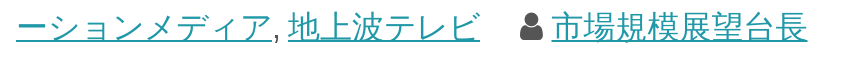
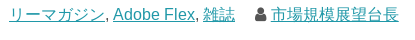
- ーションメディア,地上波テレビ
+ リーマガジン, Adobe Flex,雑誌
